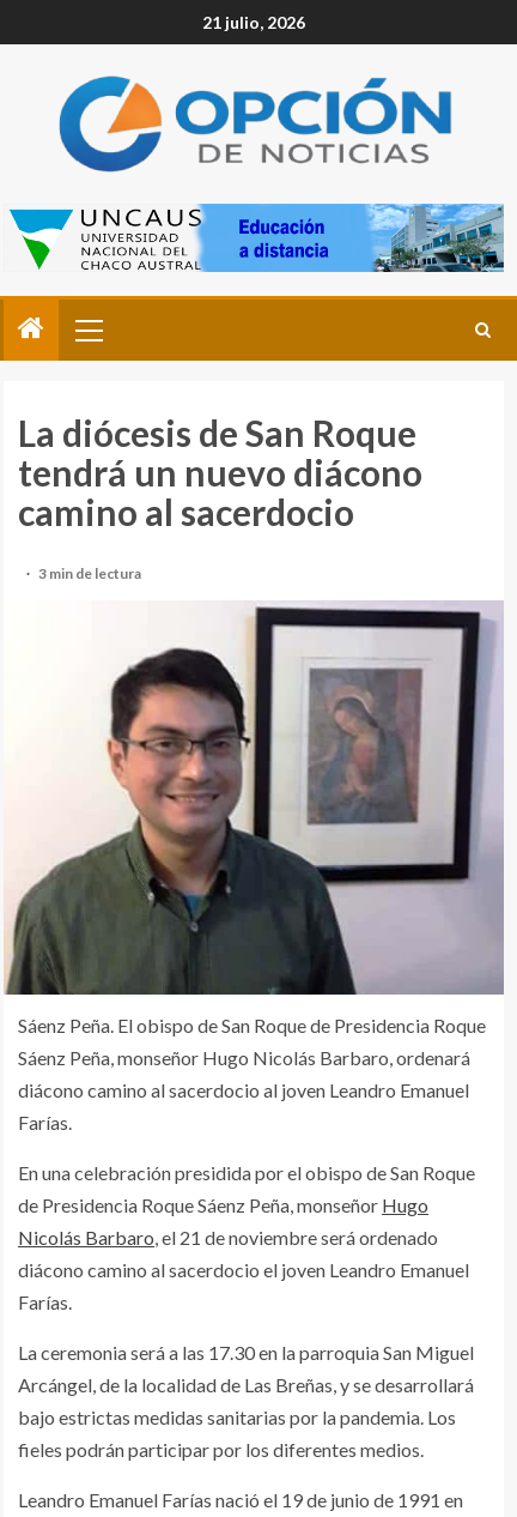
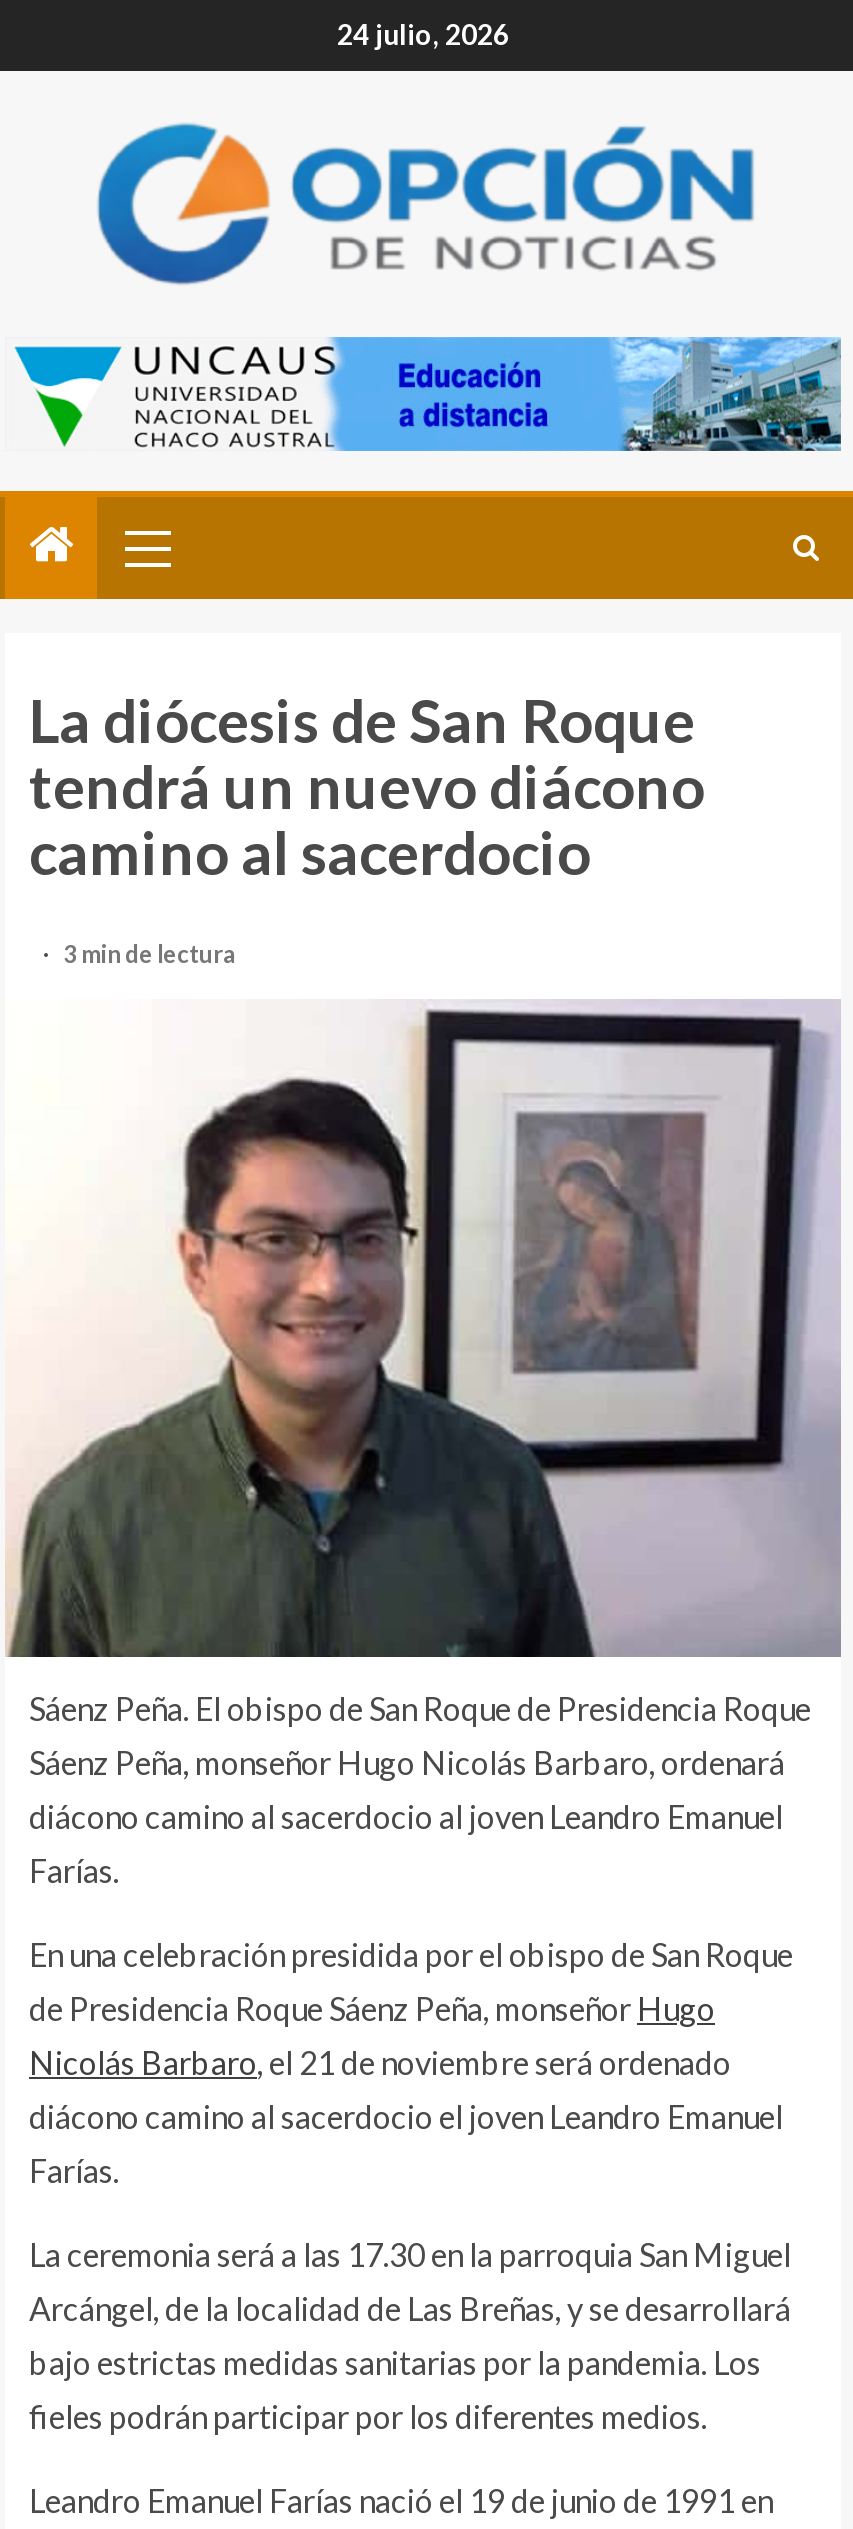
- 21 julio, 2026
+ 24 julio, 2026
